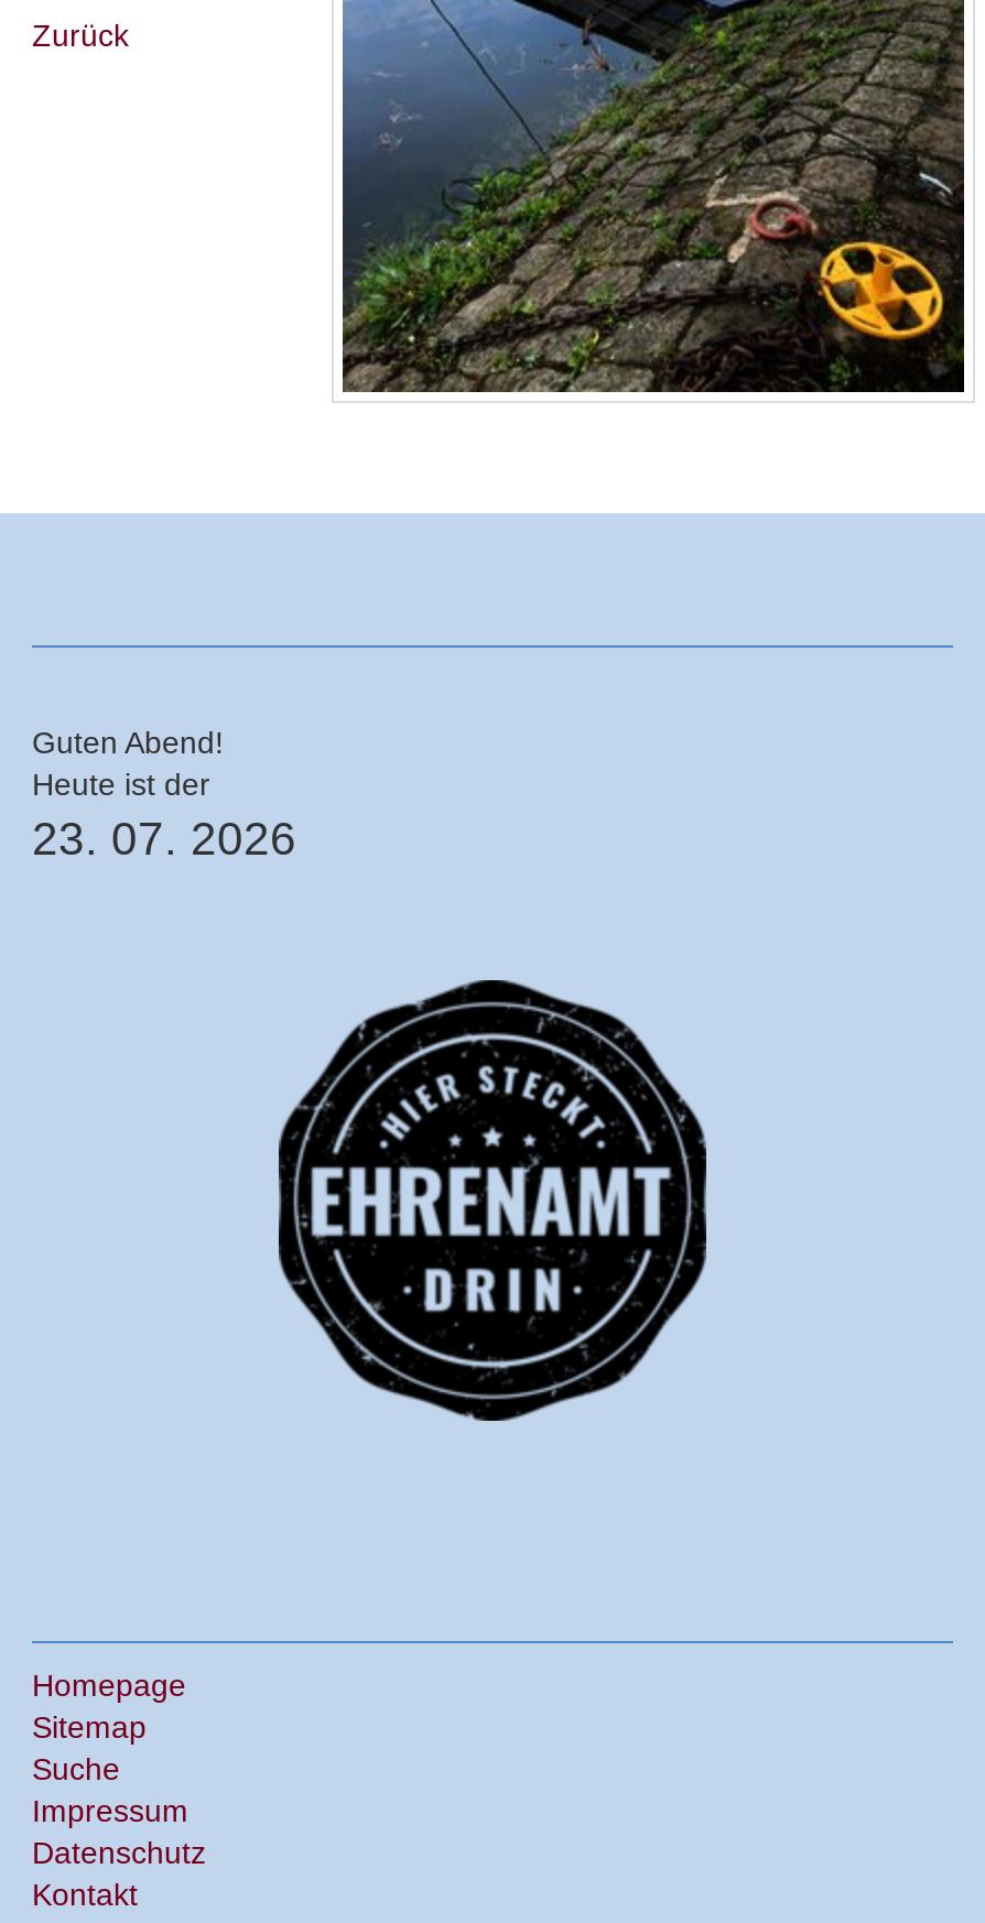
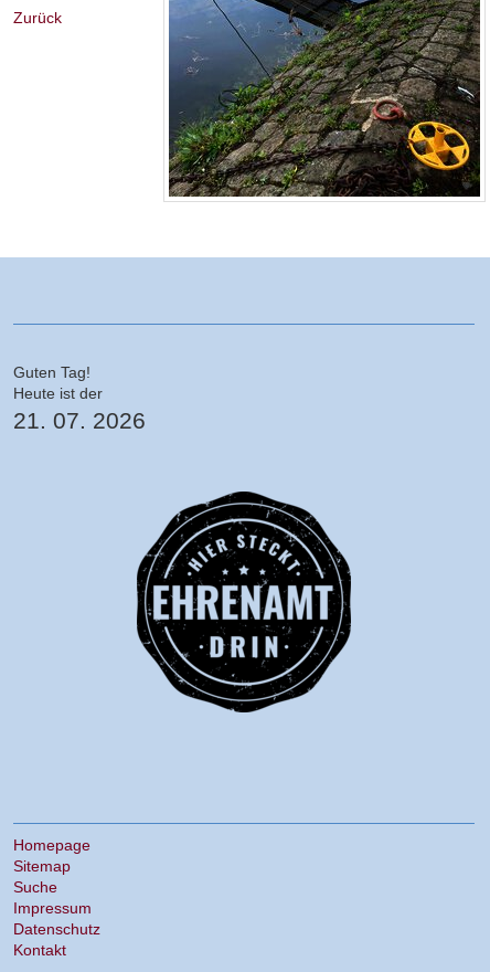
- Guten Abend!
+ Guten Tag!

- 23. 07. 2026
+ 21. 07. 2026
